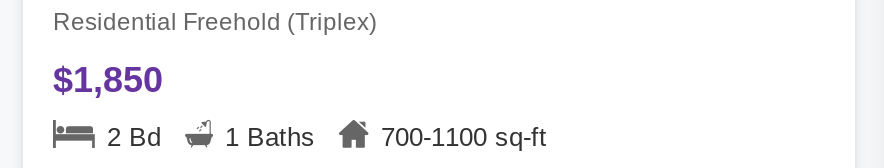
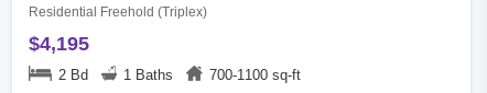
- $1,850
+ $4,195
